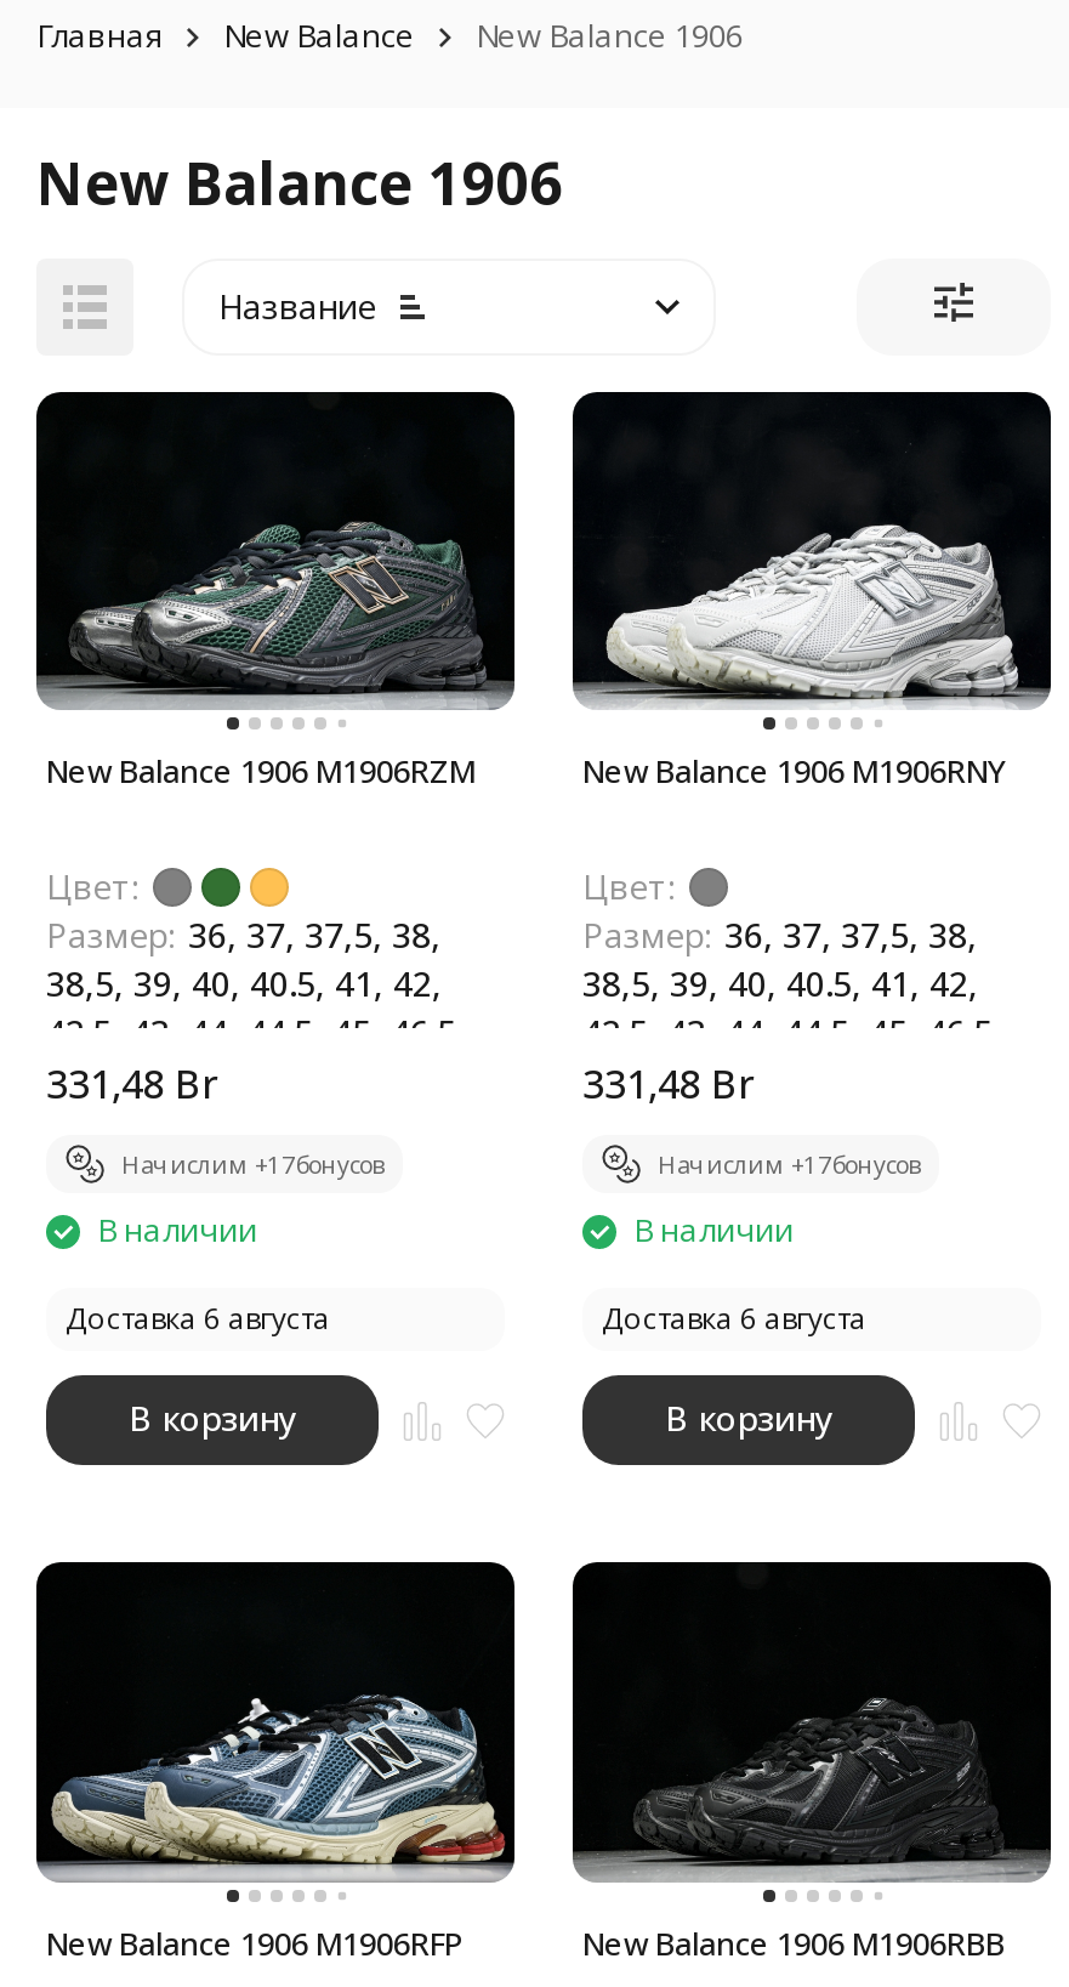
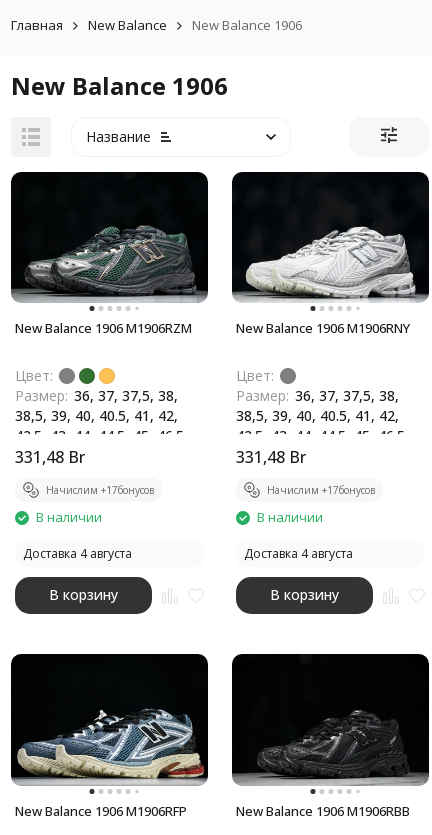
- Доставка 6 августа
+ Доставка 4 августа

- Доставка 6 августа
+ Доставка 4 августа
